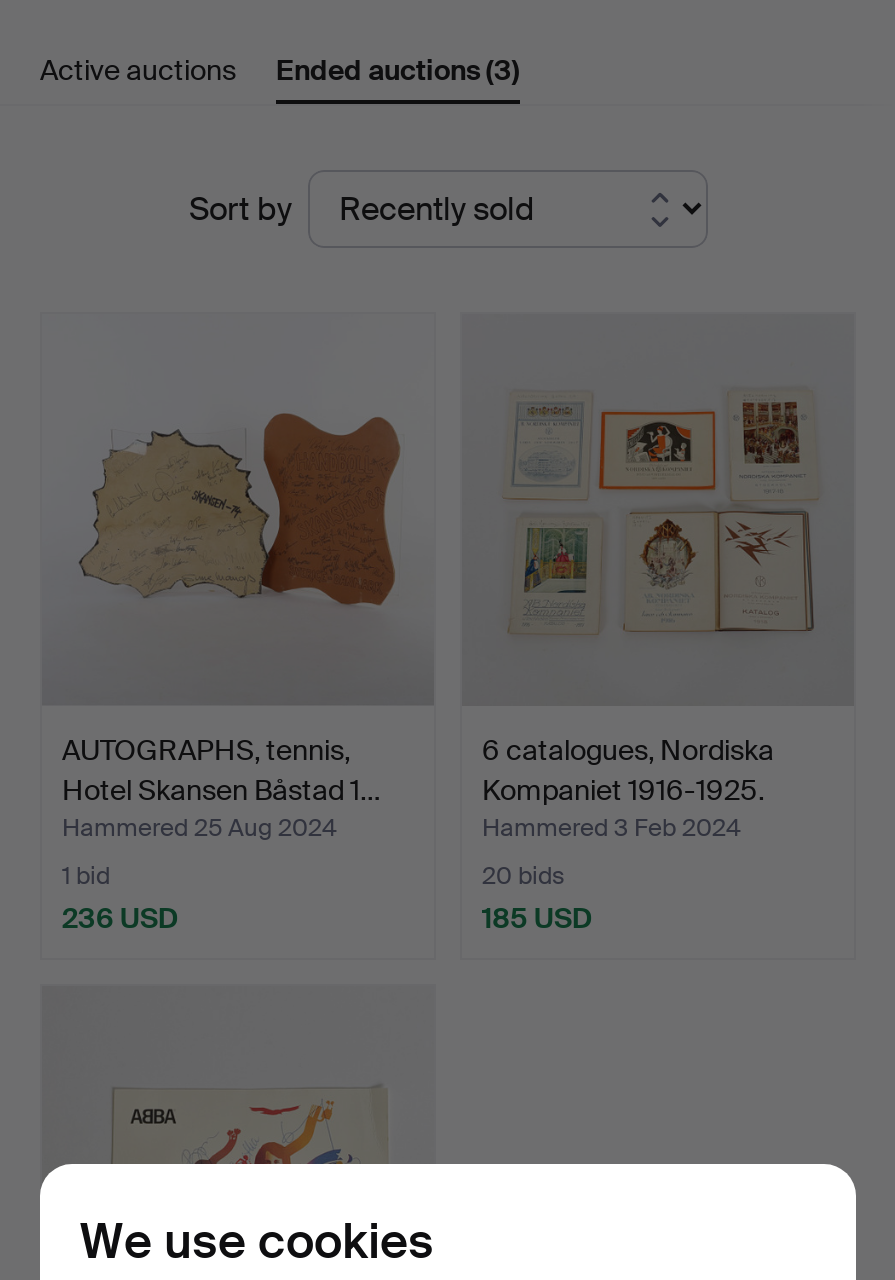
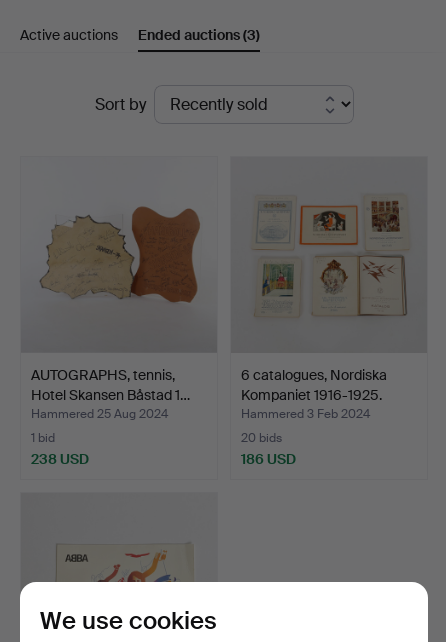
- 236 USD
+ 238 USD

- 185 USD
+ 186 USD
